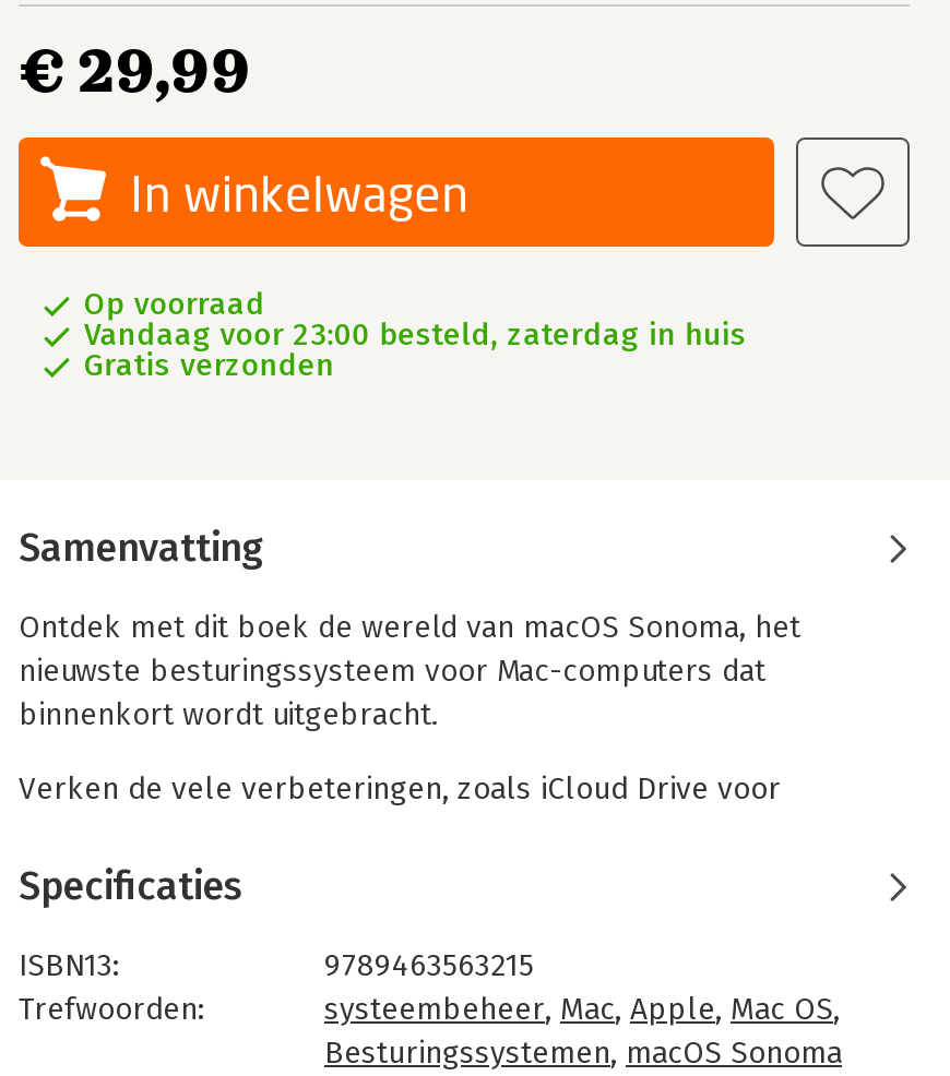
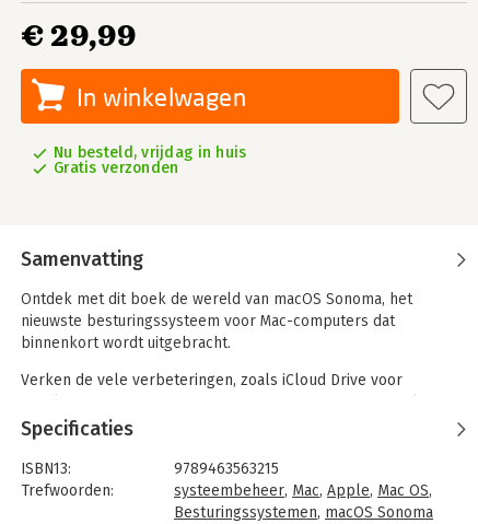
- Op voorraad
- Vandaag voor 23:00 besteld, zaterdag in huis
+ Nu besteld, vrijdag in huis
